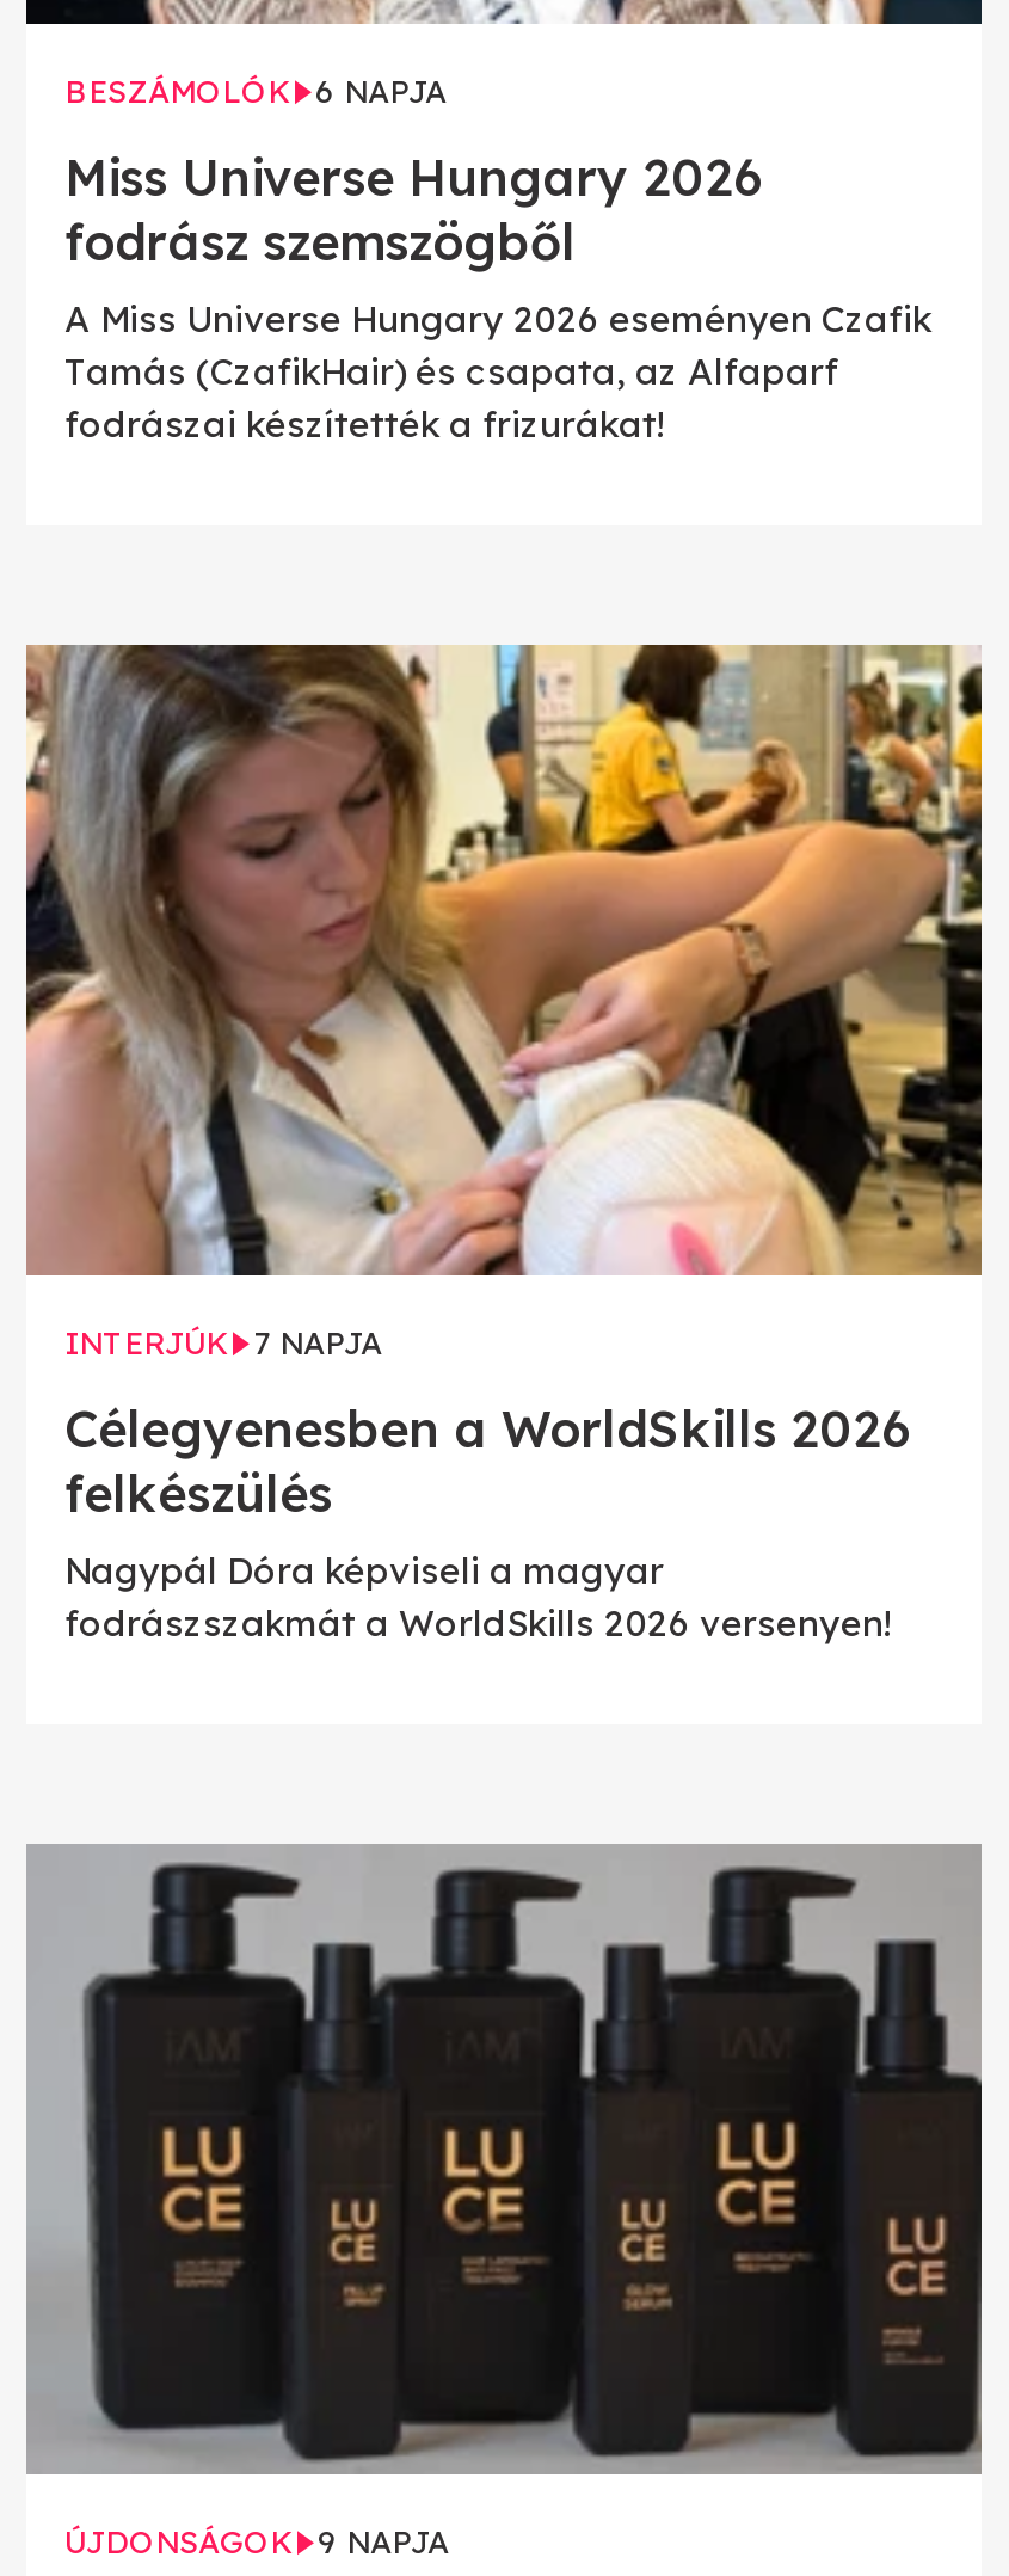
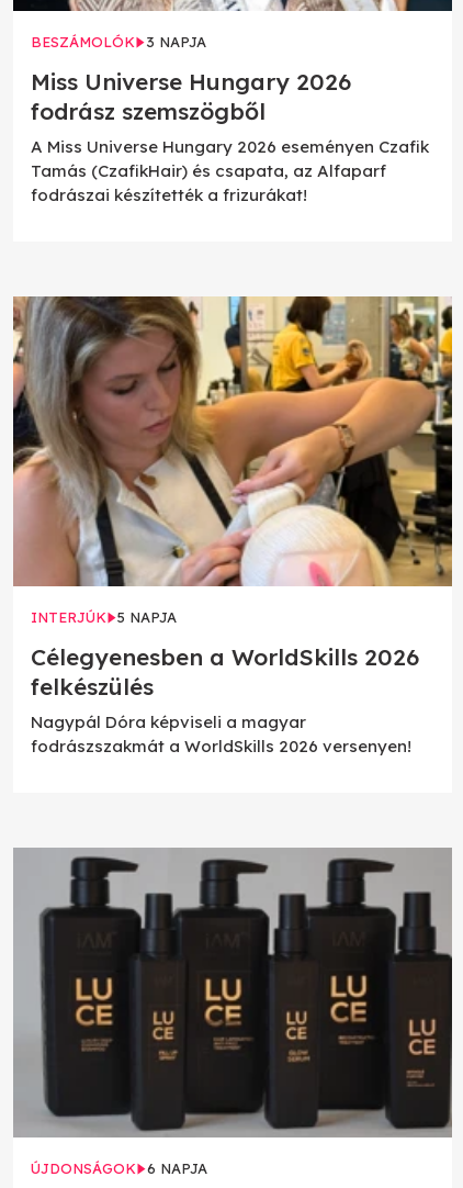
- BESZÁMOLÓK 6 NAPJA
+ BESZÁMOLÓK 3 NAPJA

- INTERJÚK 7 NAPJA
+ INTERJÚK 5 NAPJA

- ÚJDONSÁGOK 9 NAPJA
+ ÚJDONSÁGOK 6 NAPJA
